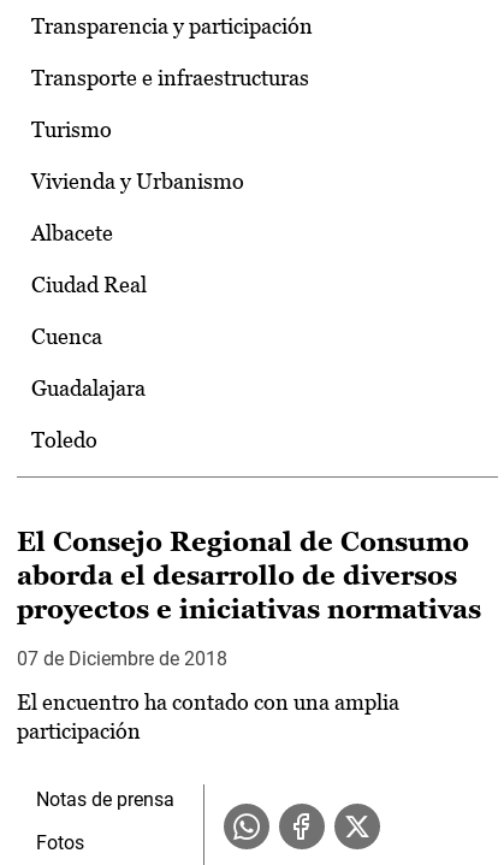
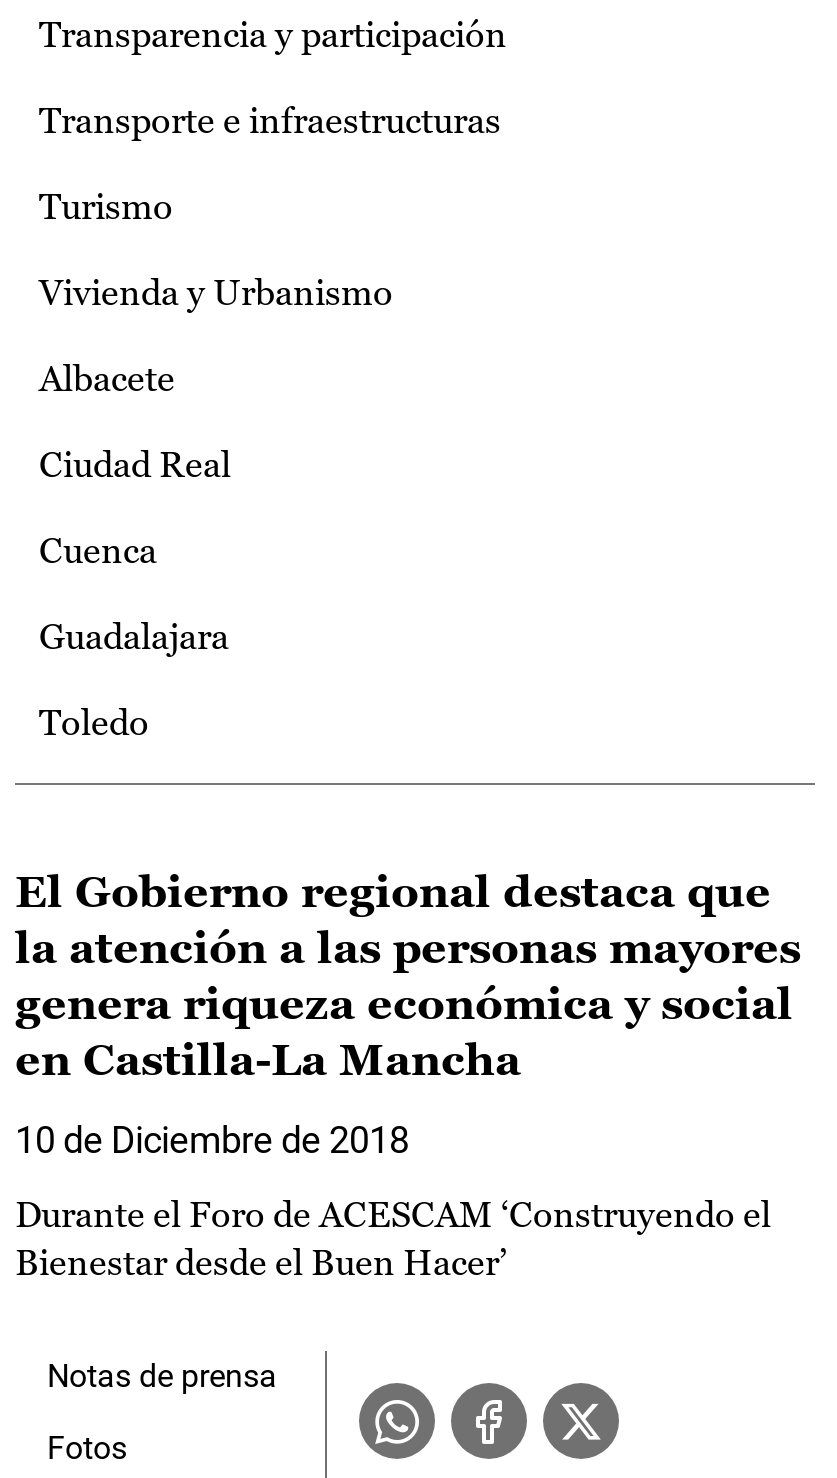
- El Consejo Regional de Consumo
- aborda el desarrollo de diversos
- proyectos e iniciativas normativas
+ El Gobierno regional destaca que
+ la atención a las personas mayores
+ genera riqueza económica y social
+ en Castilla-La Mancha

- 07 de Diciembre de 2018
+ 10 de Diciembre de 2018

- El encuentro ha contado con una amplia
- participación
+ Durante el Foro de ACESCAM ‘Construyendo el
+ Bienestar desde el Buen Hacer’
